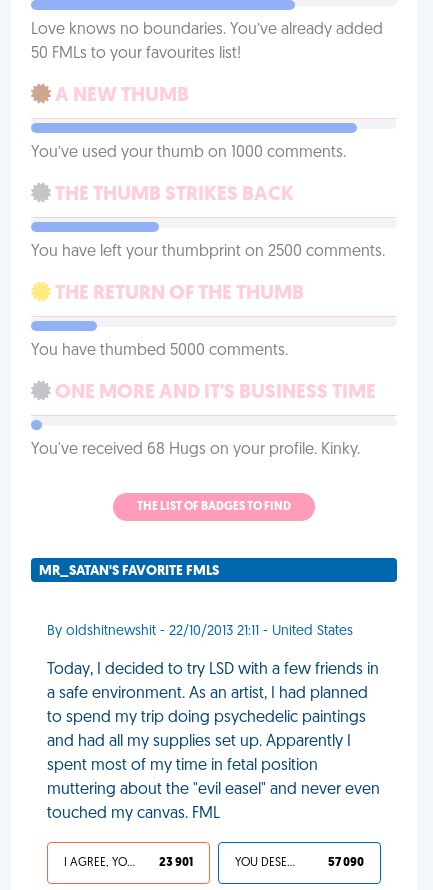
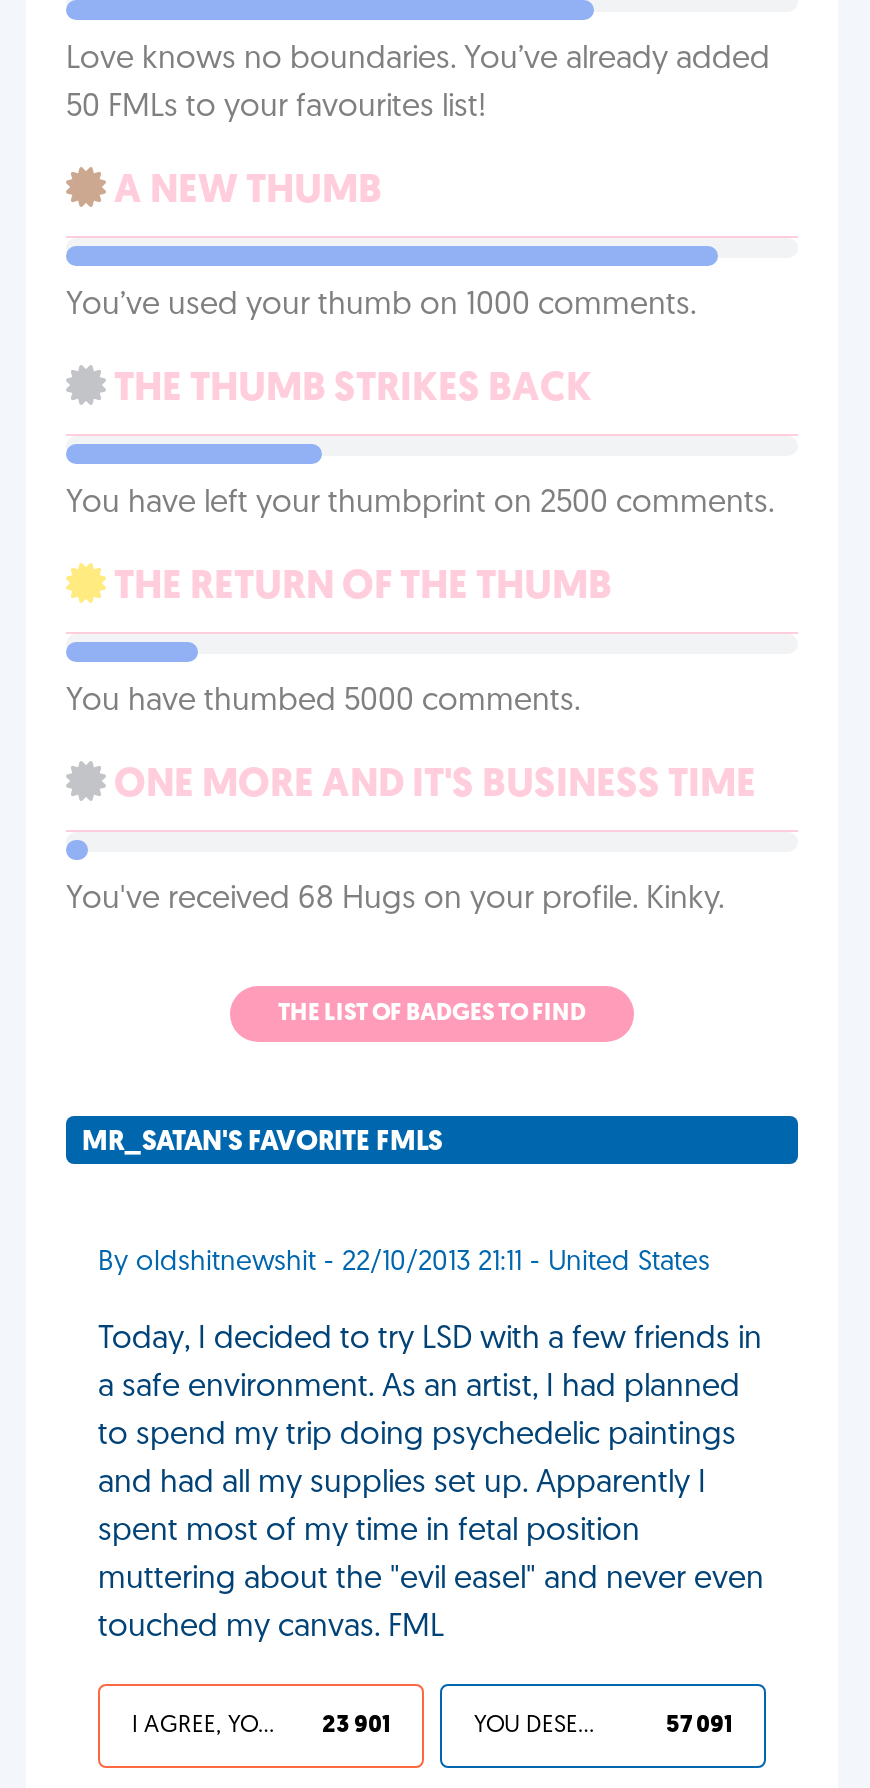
- 57 090
+ 57 091
